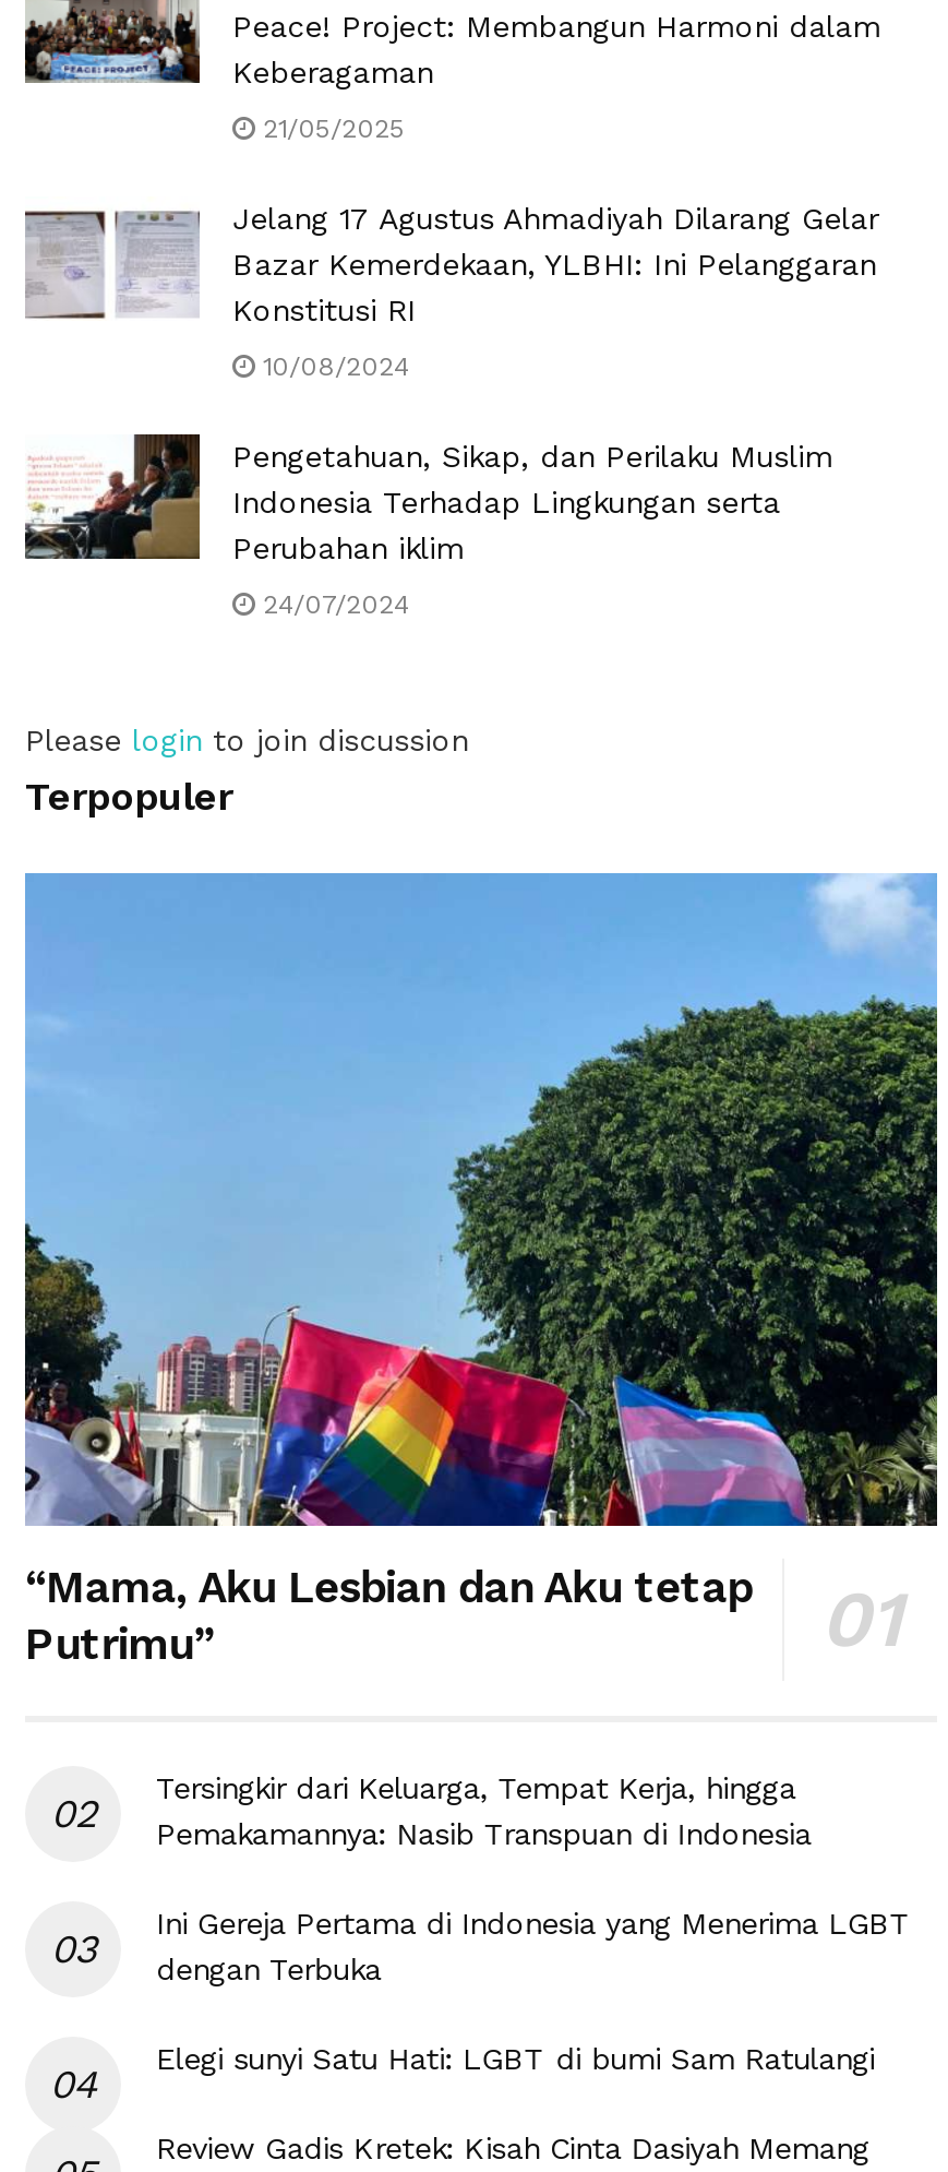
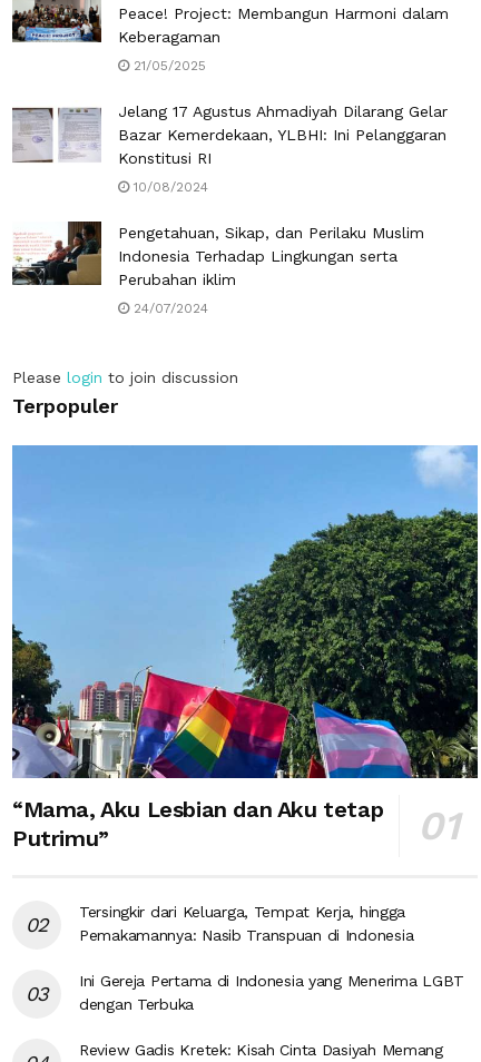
- Elegi sunyi Satu Hati: LGBT di bumi Sam Ratulangi
